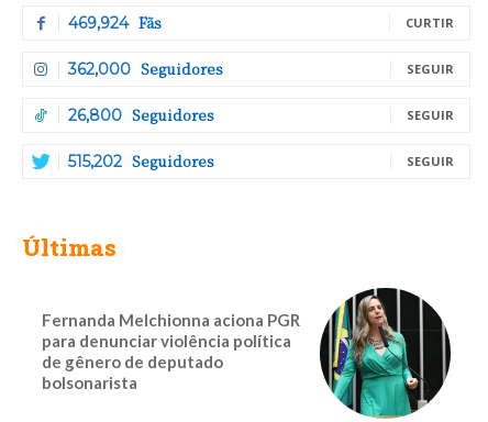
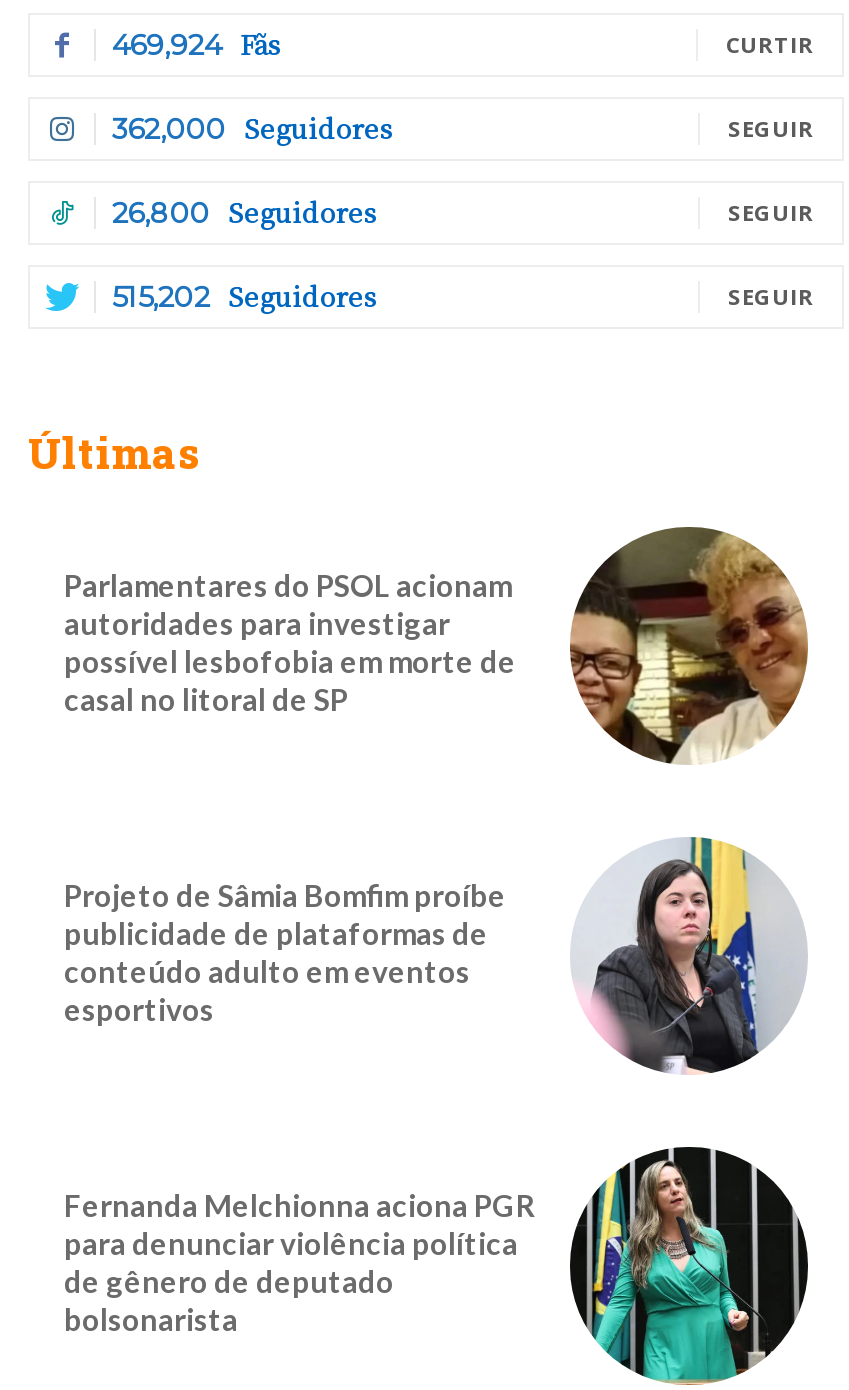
+ [image]
+ Parlamentares do PSOL acionam
+ autoridades para investigar
+ possível lesbofobia em morte de
+ casal no litoral de SP

+ [image]
+ Projeto de Sâmia Bomfim proíbe
+ publicidade de plataformas de
+ conteúdo adulto em eventos
+ esportivos
